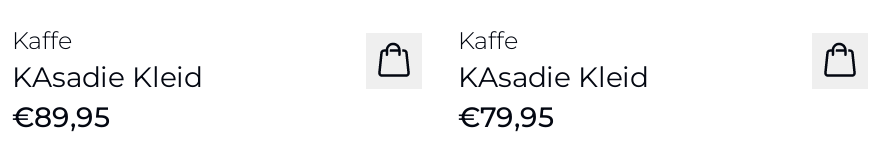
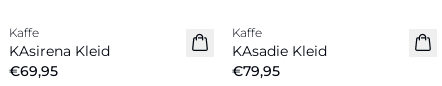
- KAsadie Kleid
+ KAsirena Kleid

- €89,95
+ €69,95
